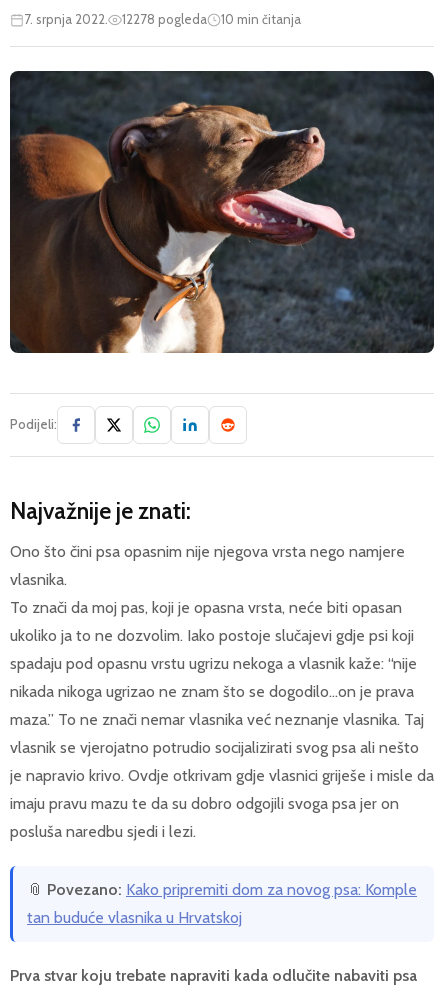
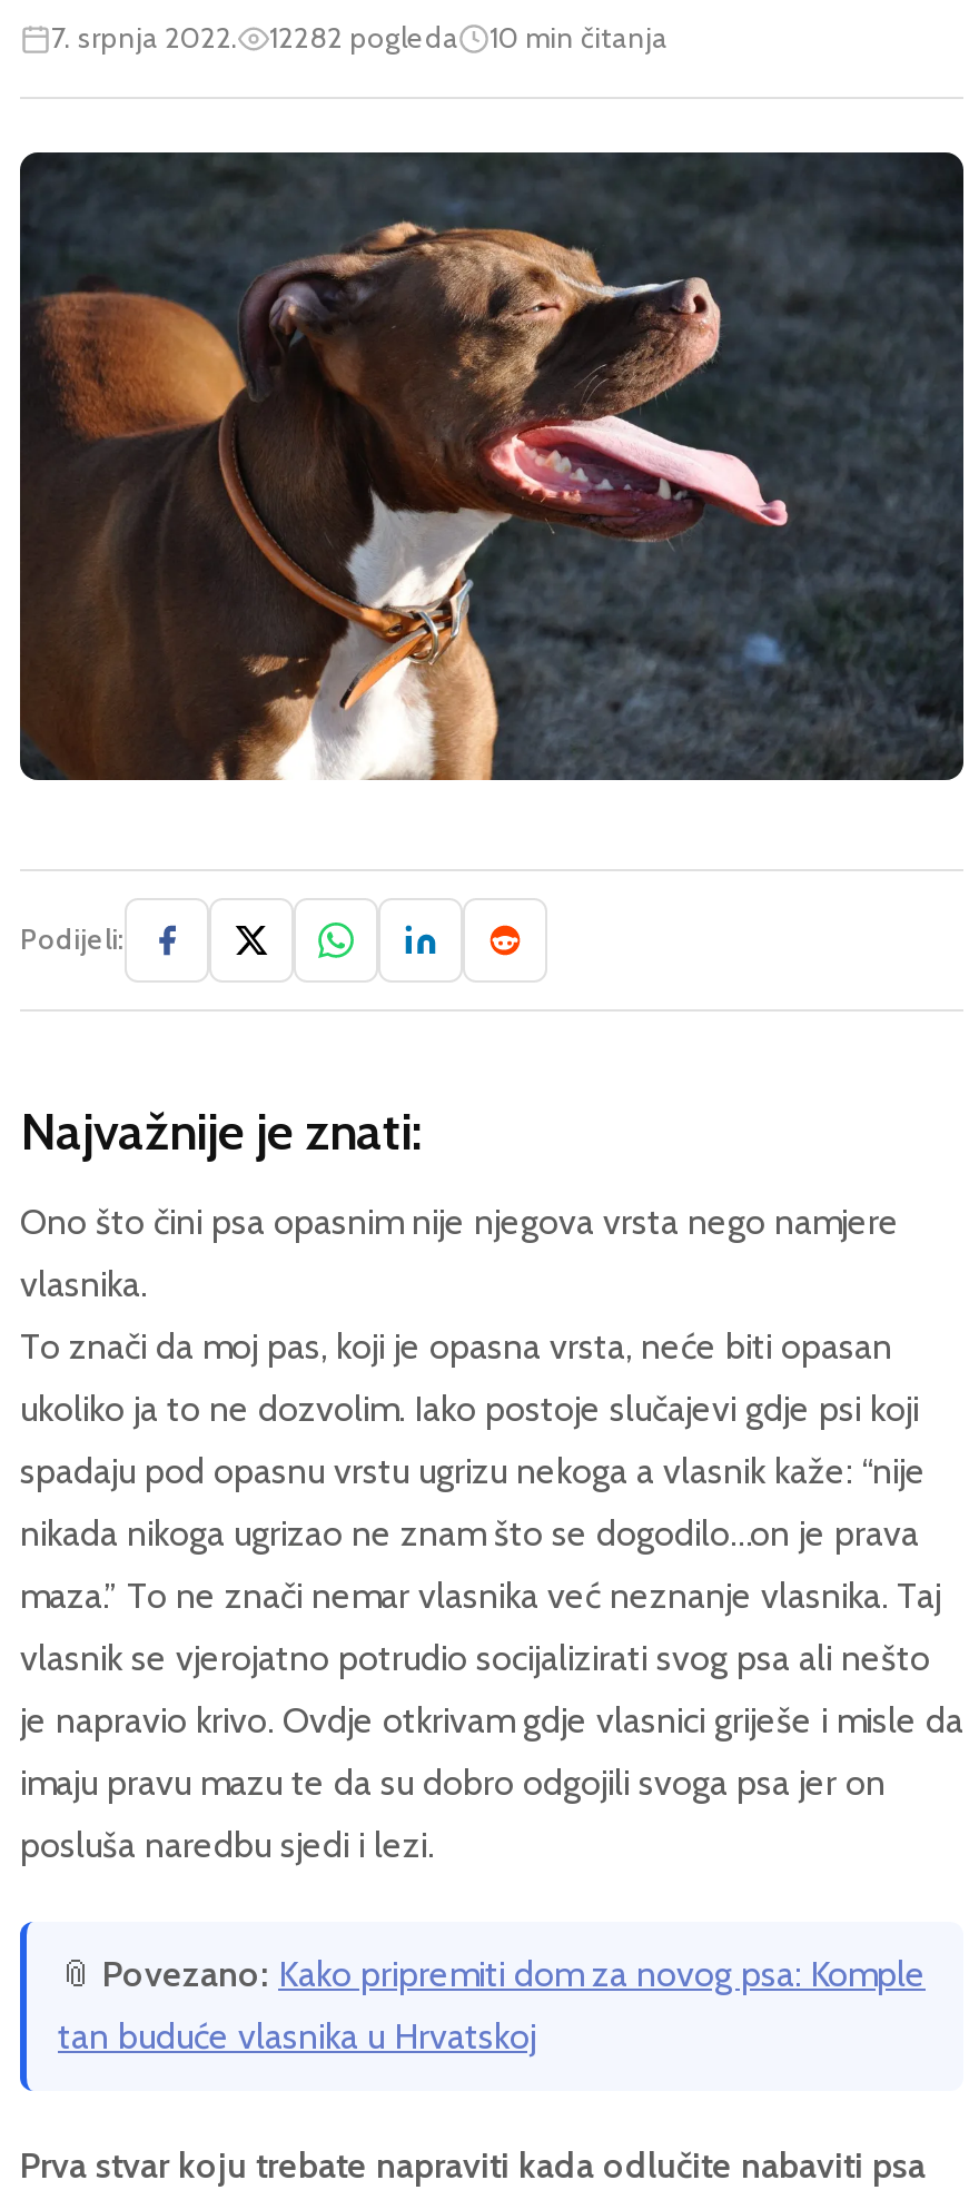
- 7. srpnja 2022. 12278 pogleda 10 min čitanja
+ 7. srpnja 2022. 12282 pogleda 10 min čitanja
